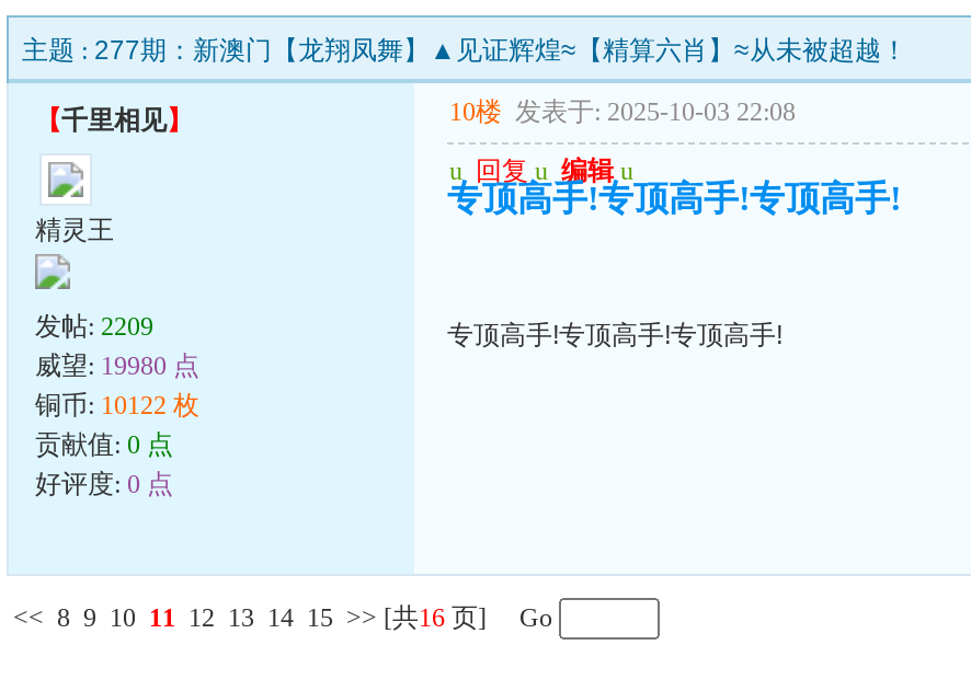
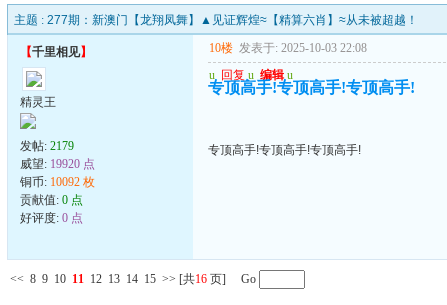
- 发帖: 2209
+ 发帖: 2179

- 威望: 19980 点
+ 威望: 19920 点

- 铜币: 10122 枚
+ 铜币: 10092 枚
